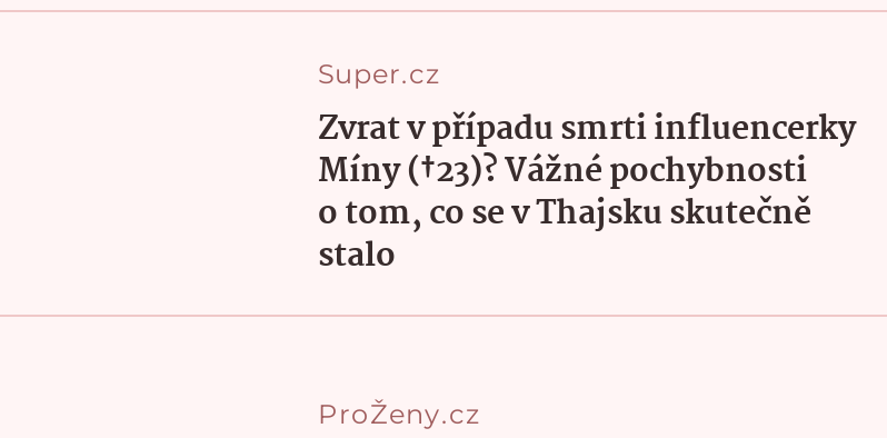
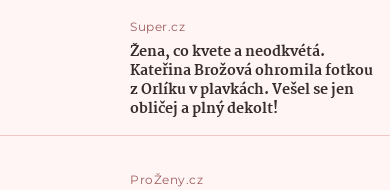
- Zvrat v případu smrti influencerky
- Míny (†23)? Vážné pochybnosti
- o tom, co se v Thajsku skutečně
- stalo
+ Žena, co kvete a neodkvétá.
+ Kateřina Brožová ohromila fotkou
+ z Orlíku v plavkách. Vešel se jen
+ obličej a plný dekolt!
